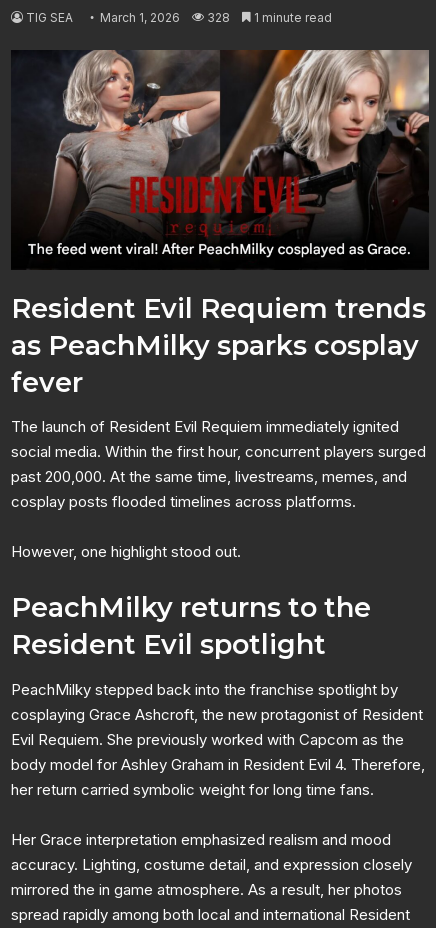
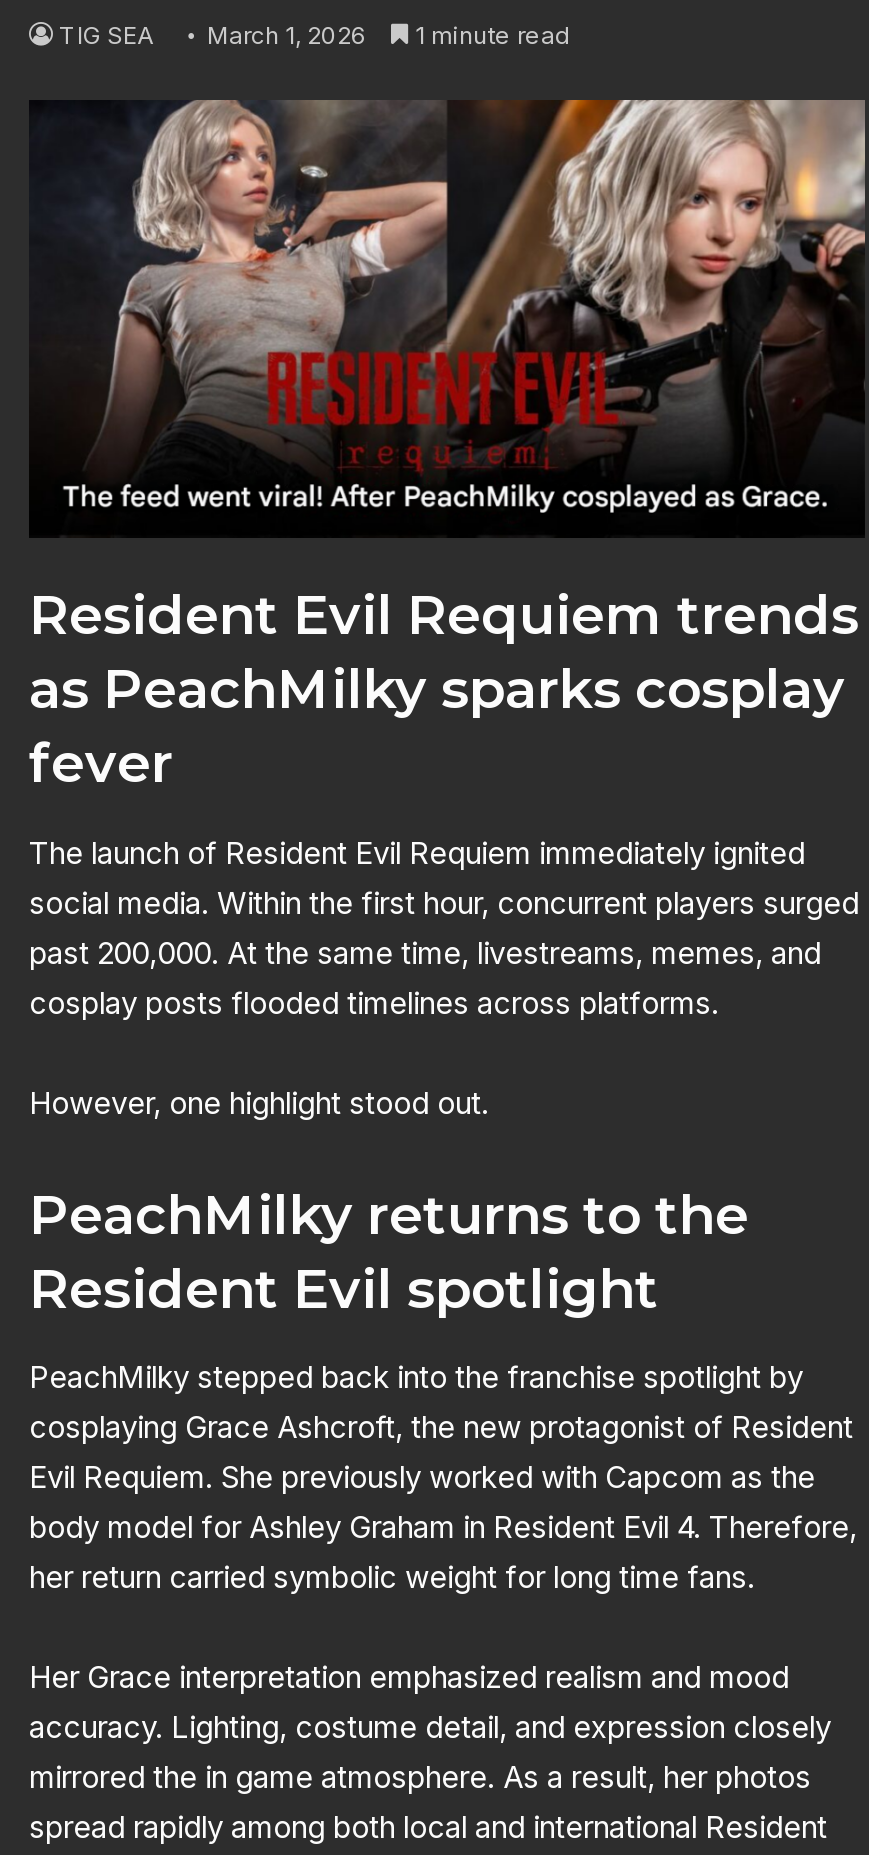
- 328
